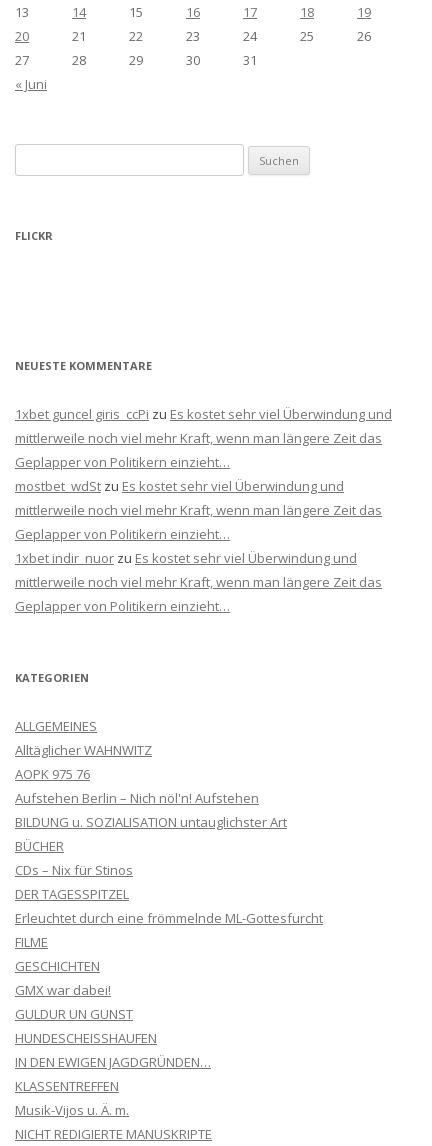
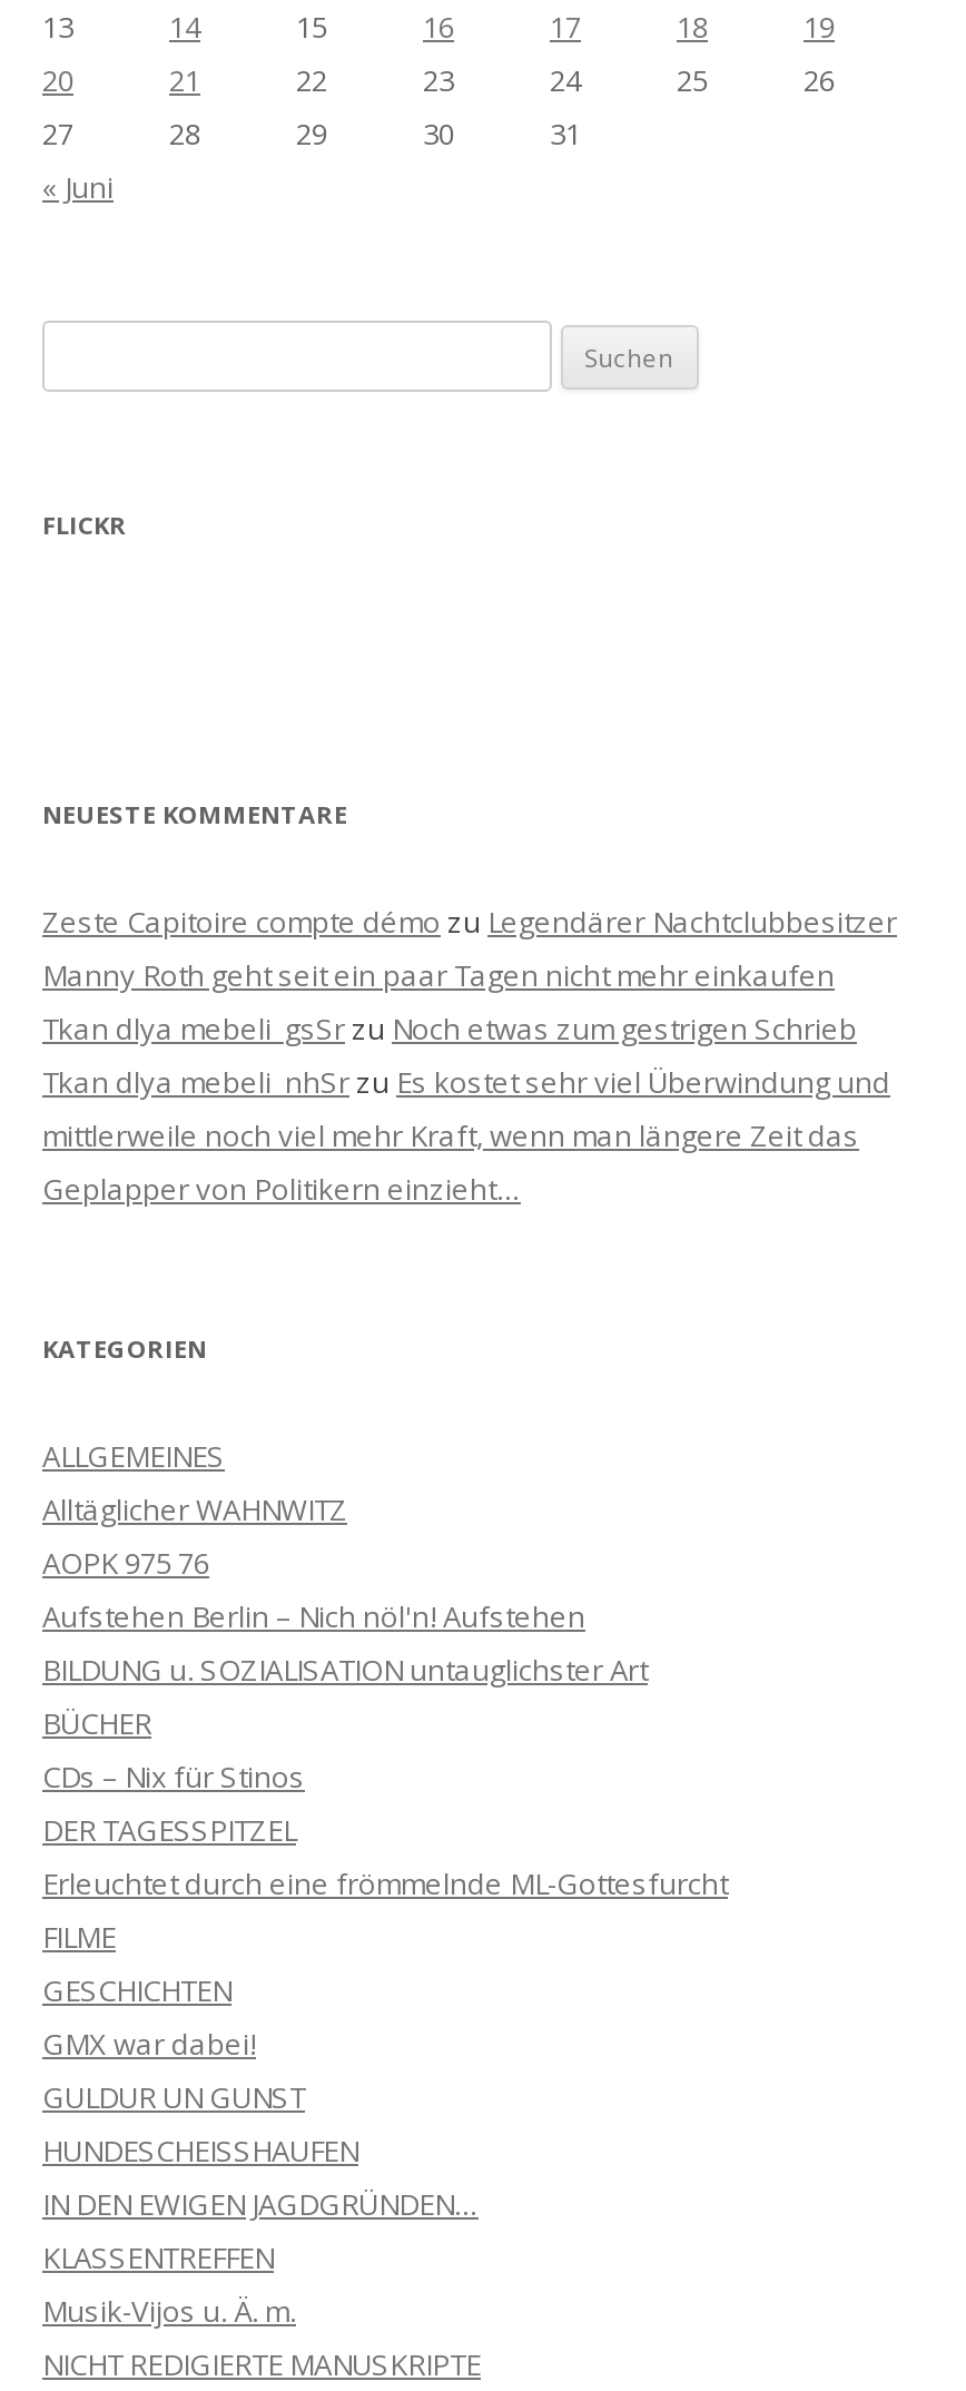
- 1xbet guncel giris_ccPi zu Es kostet sehr viel Überwindung und
- mittlerweile noch viel mehr Kraft, wenn man längere Zeit das
- Geplapper von Politikern einzieht…
- mostbet_wdSt zu Es kostet sehr viel Überwindung und
- mittlerweile noch viel mehr Kraft, wenn man längere Zeit das
- Geplapper von Politikern einzieht…
- 1xbet indir_nuor zu Es kostet sehr viel Überwindung und
+ Zeste Capitoire compte démo zu Legendärer Nachtclubbesitzer
+ Manny Roth geht seit ein paar Tagen nicht mehr einkaufen
+ Tkan dlya mebeli_gsSr zu Noch etwas zum gestrigen Schrieb
+ Tkan dlya mebeli_nhSr zu Es kostet sehr viel Überwindung und
